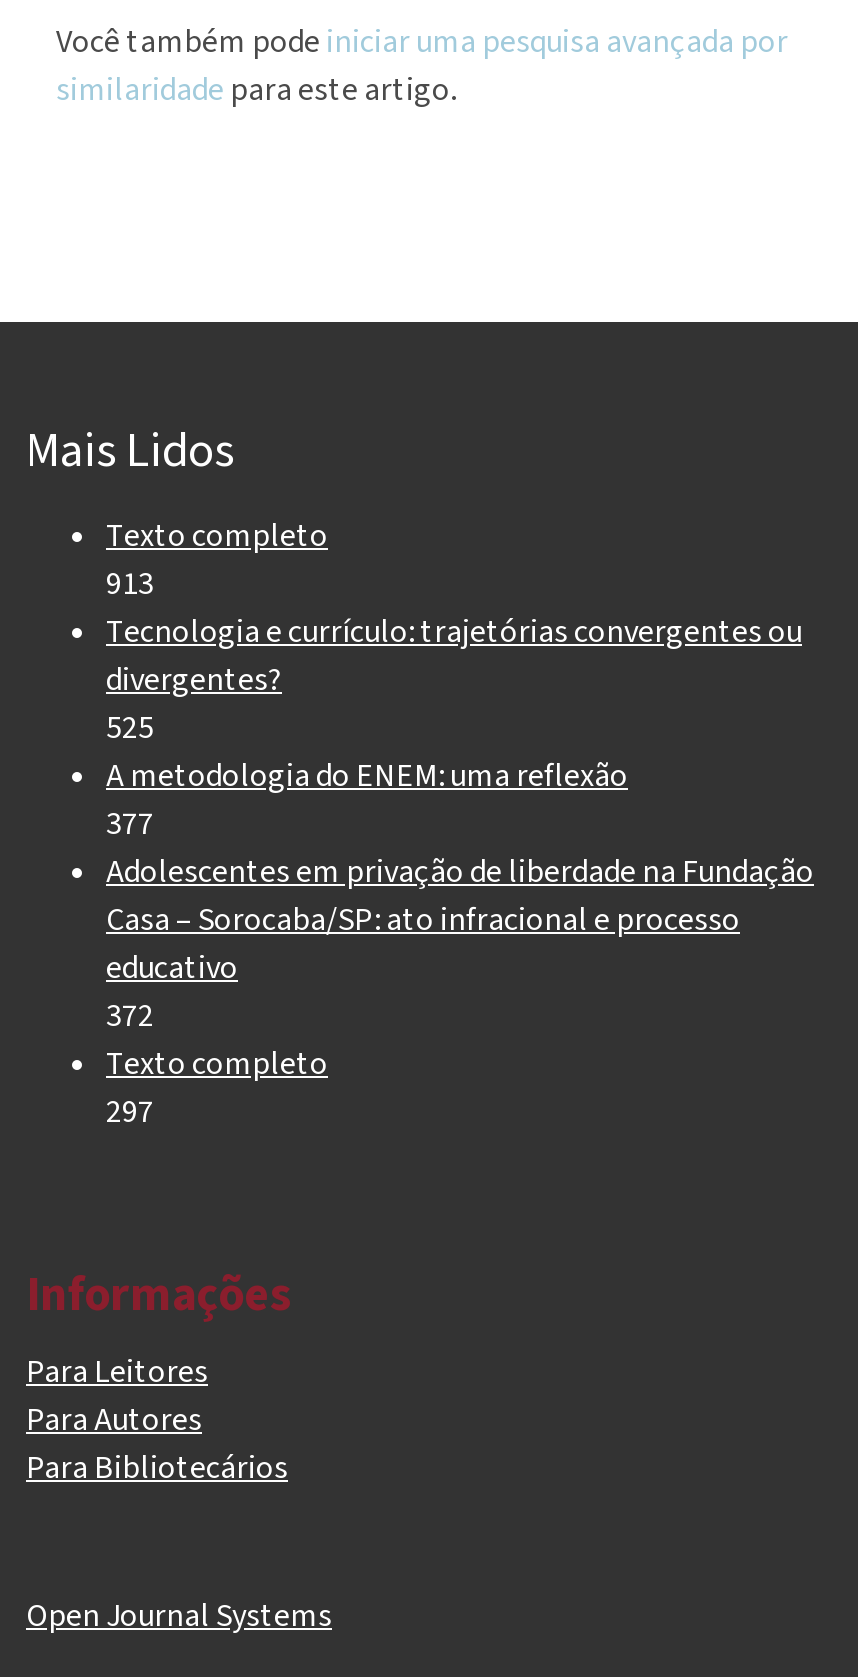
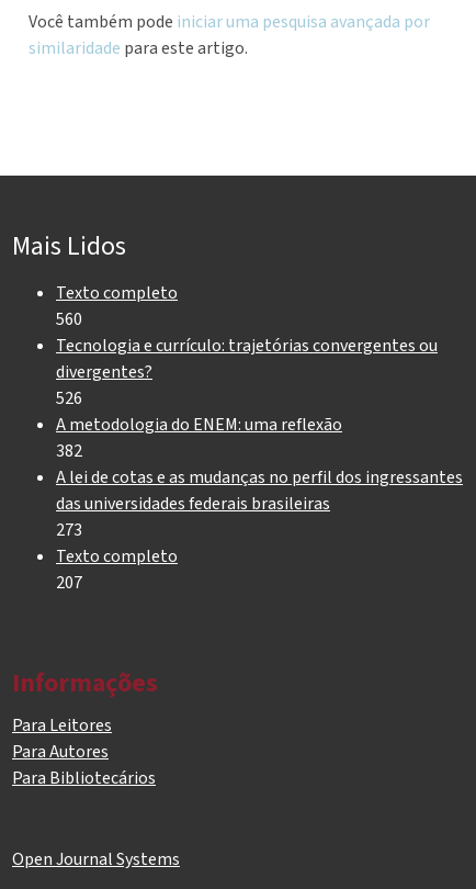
- 913
+ 560

- 525
+ 526

- 377
- Adolescentes em privação de liberdade na Fundação
- Casa – Sorocaba/SP: ato infracional e processo
- educativo
- 372
+ 382
+ A lei de cotas e as mudanças no perfil dos ingressantes
+ das universidades federais brasileiras
+ 273

- 297
+ 207
